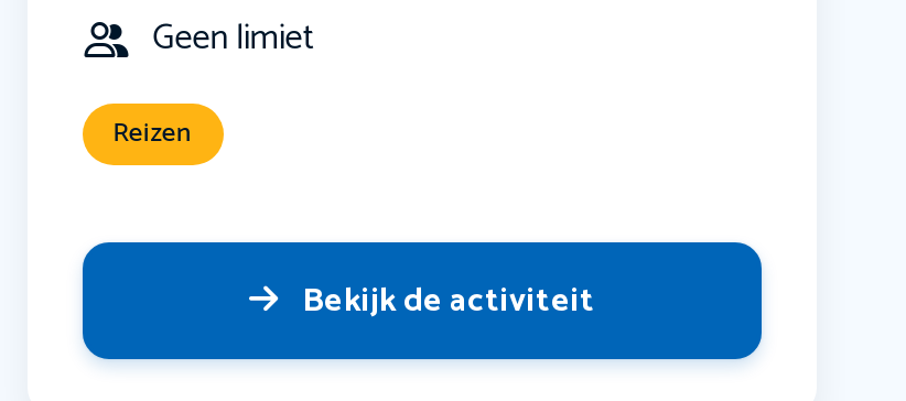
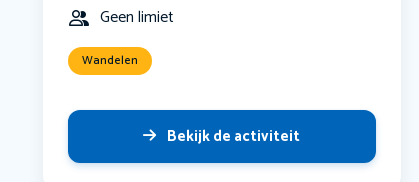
- Reizen
+ Wandelen
